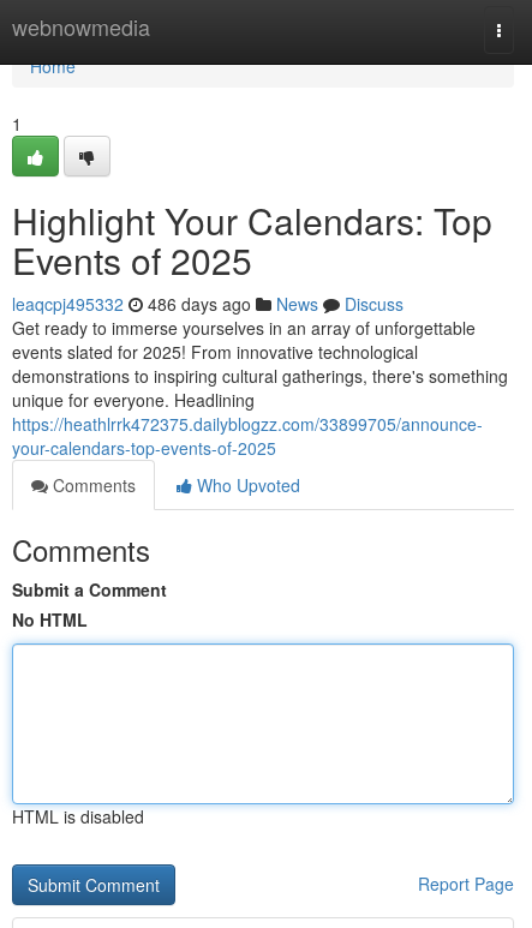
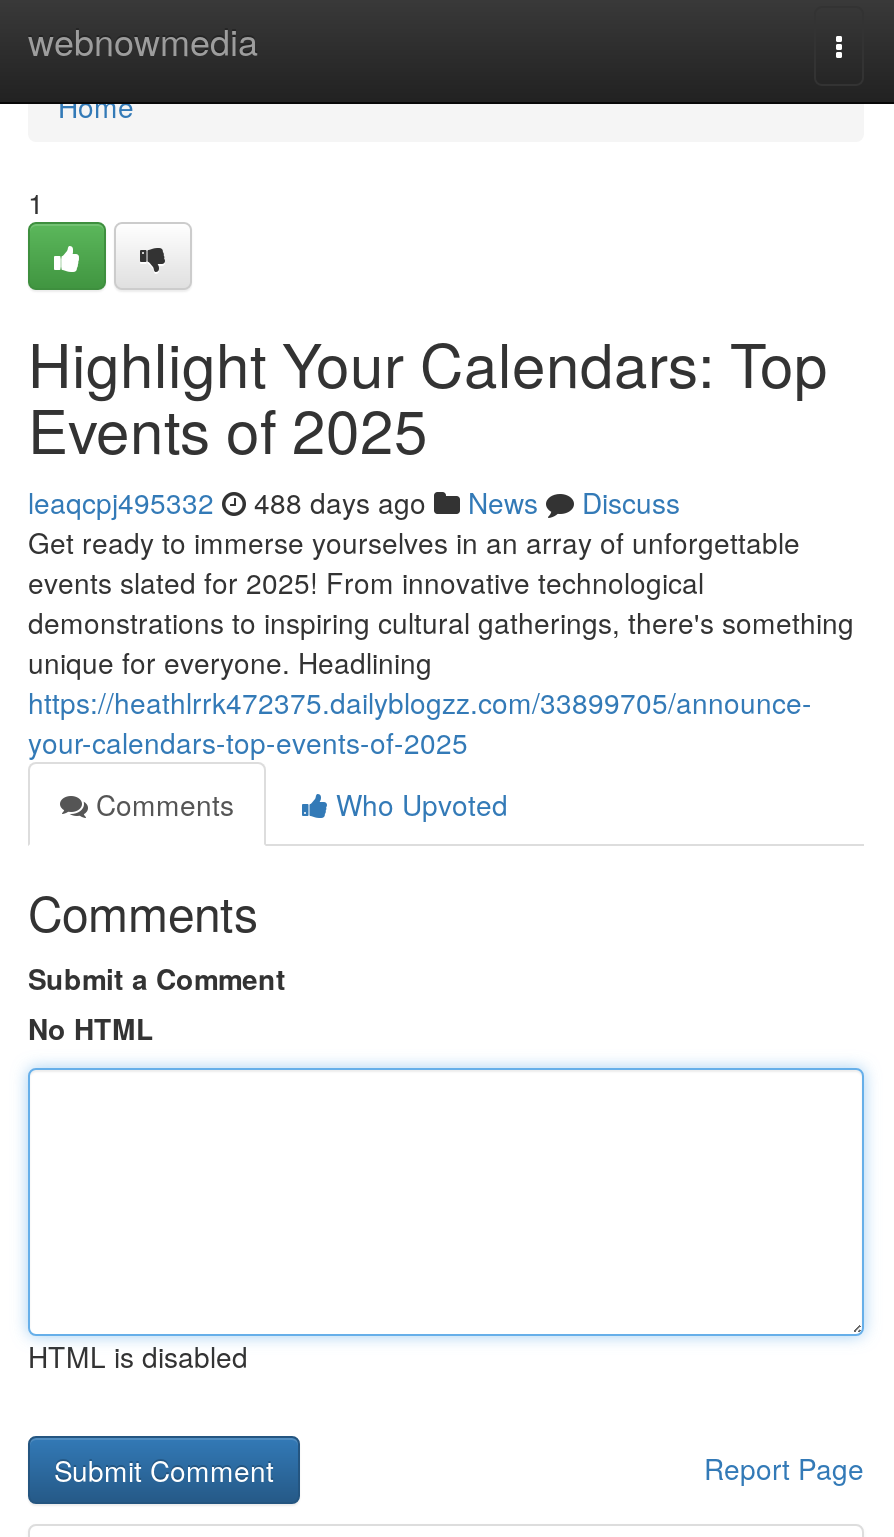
- leaqcpj495332 486 days ago News Discuss
+ leaqcpj495332 488 days ago News Discuss
